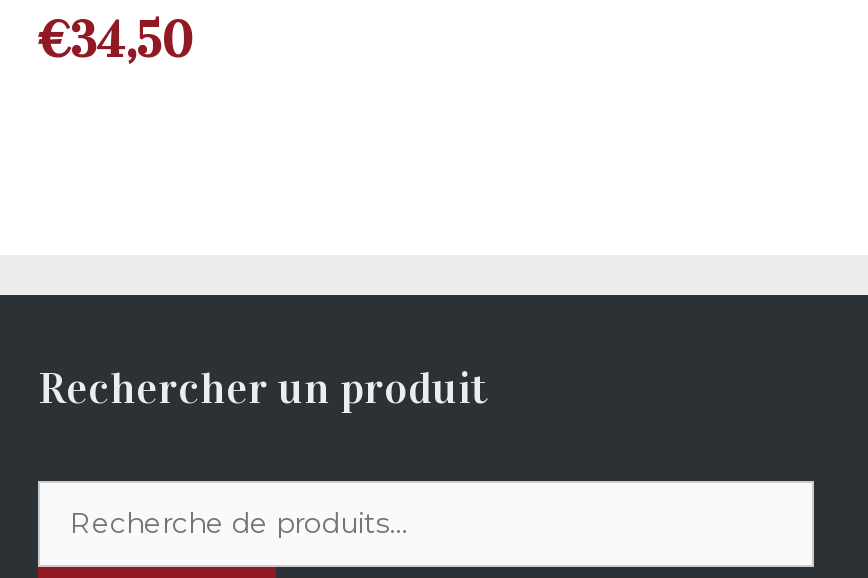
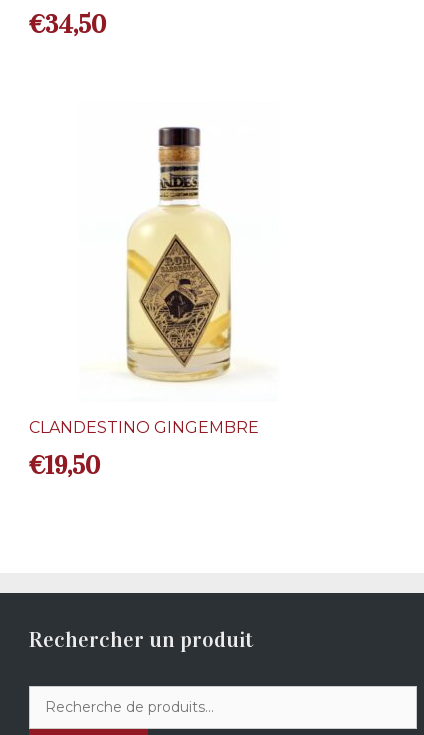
+ [image]
+ CLANDESTINO GINGEMBRE
+ €19,50
